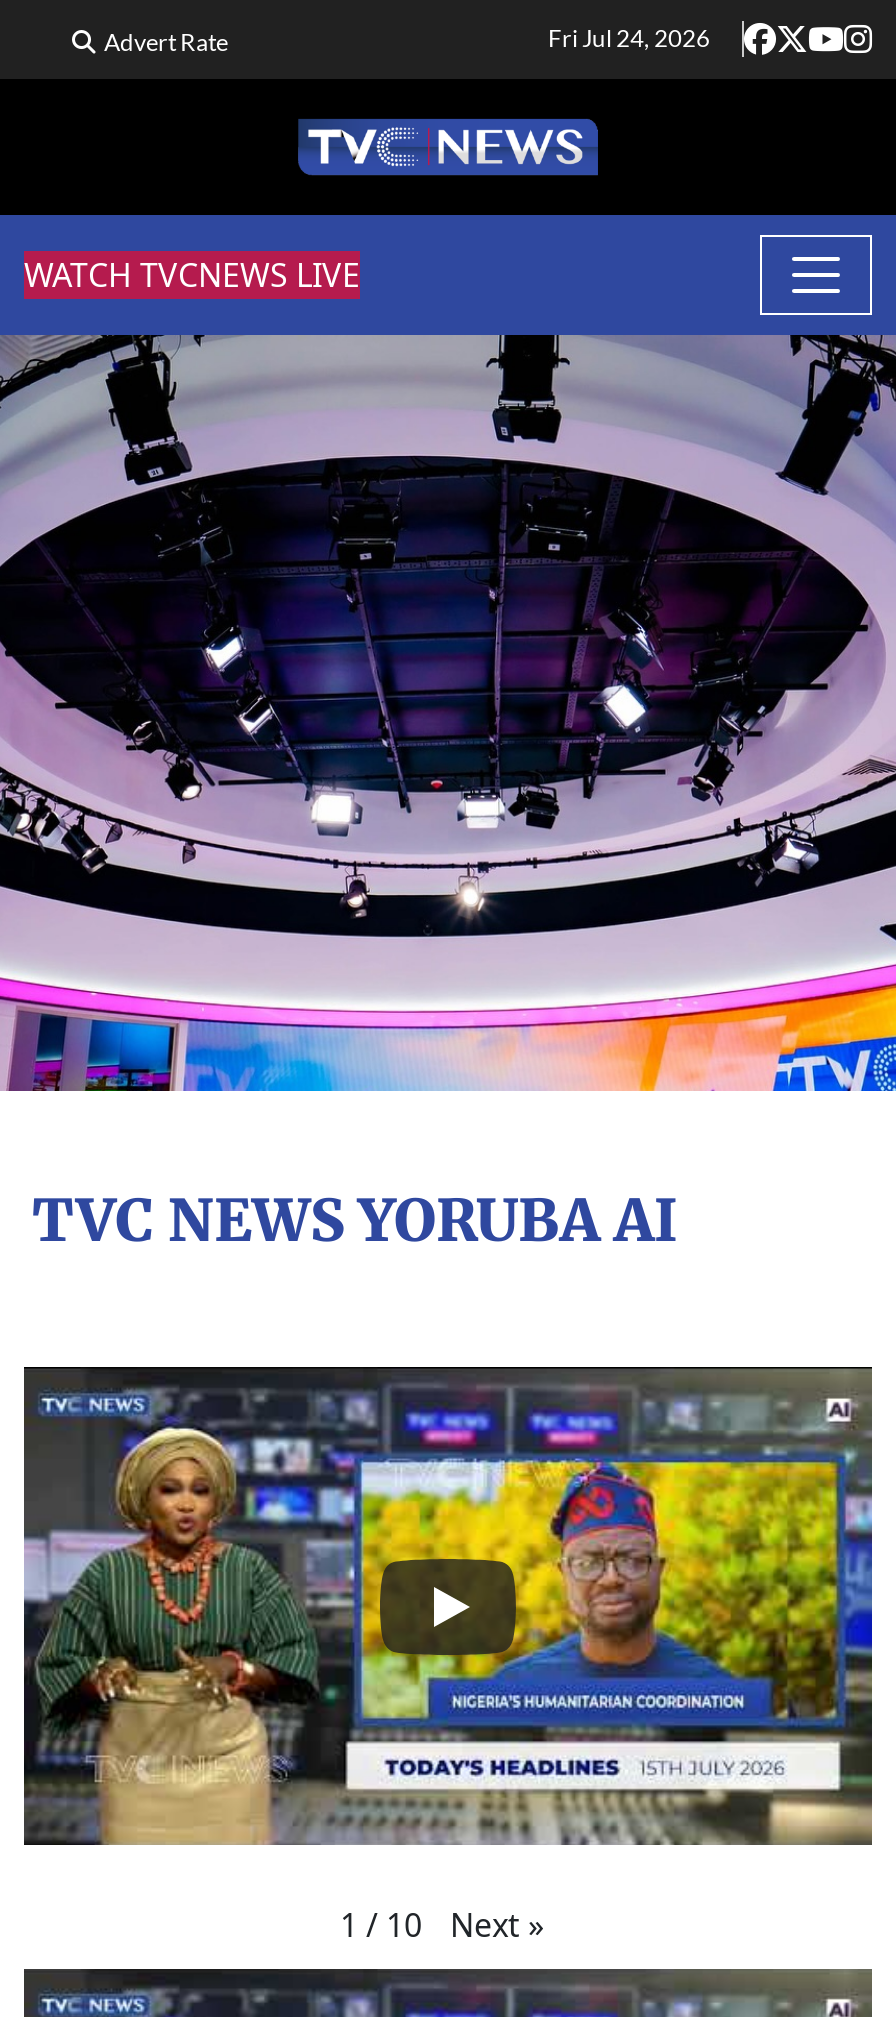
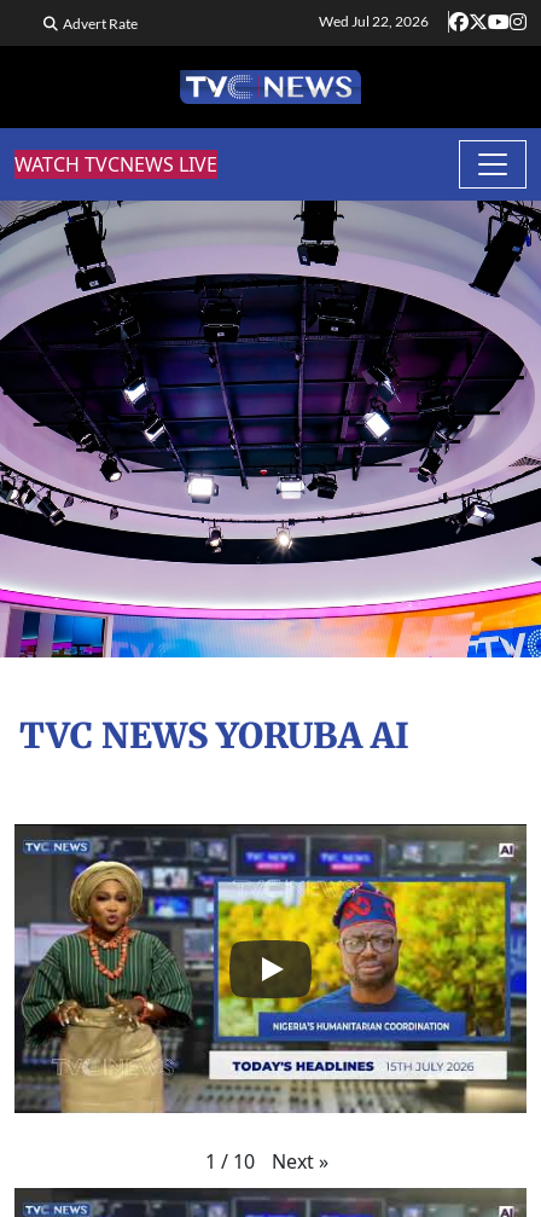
- Fri Jul 24, 2026
+ Wed Jul 22, 2026
